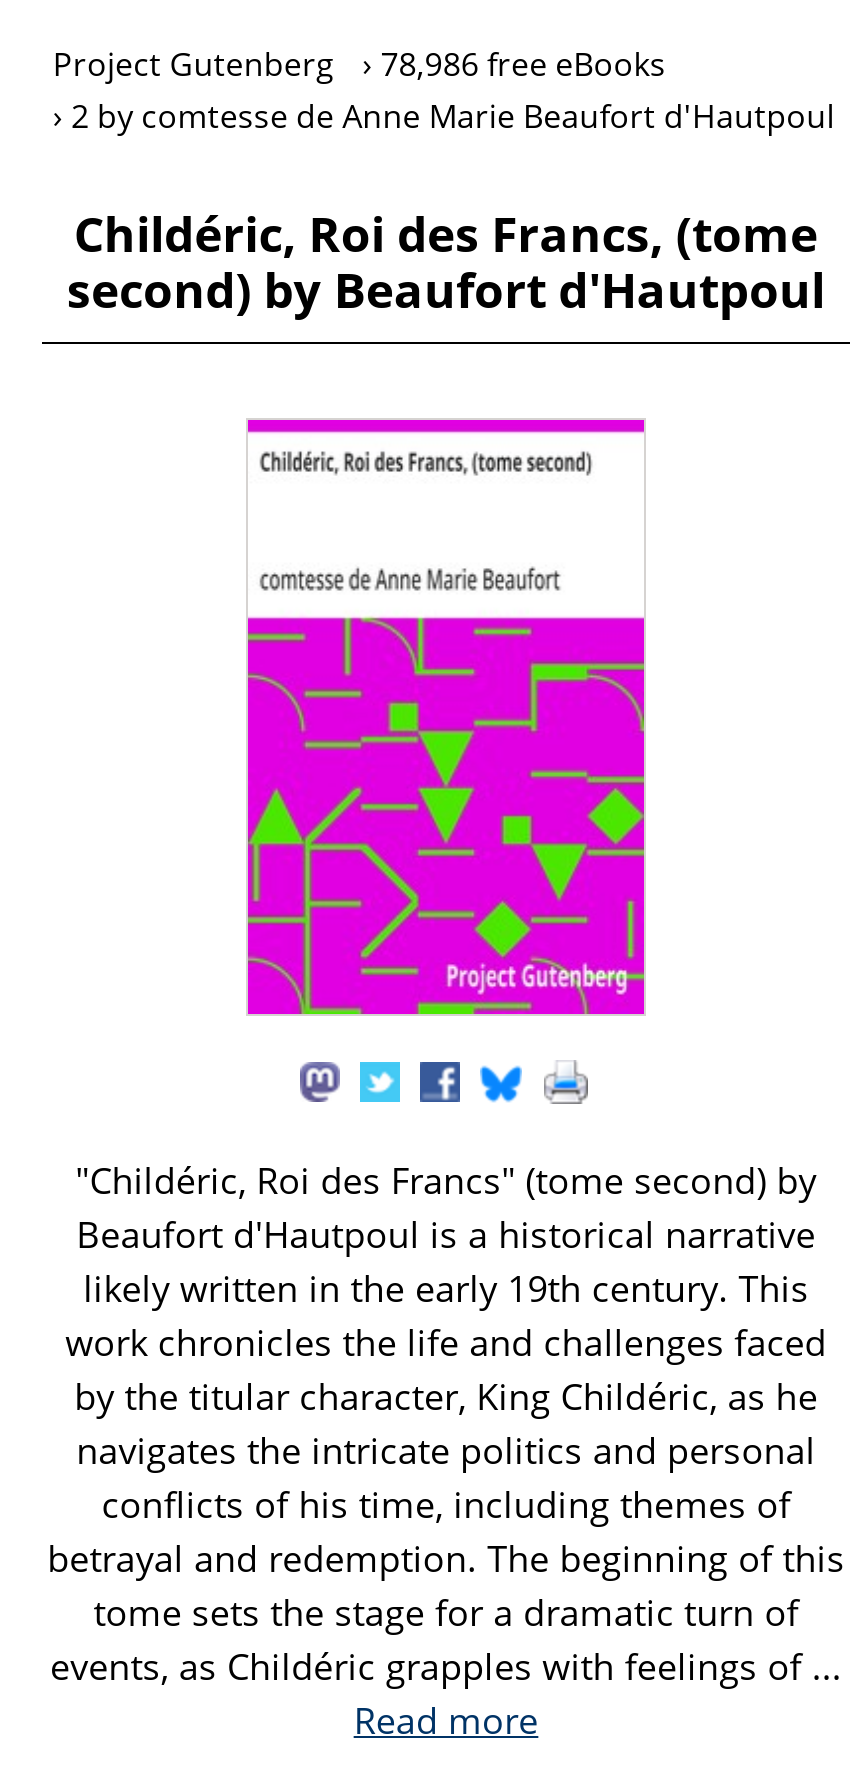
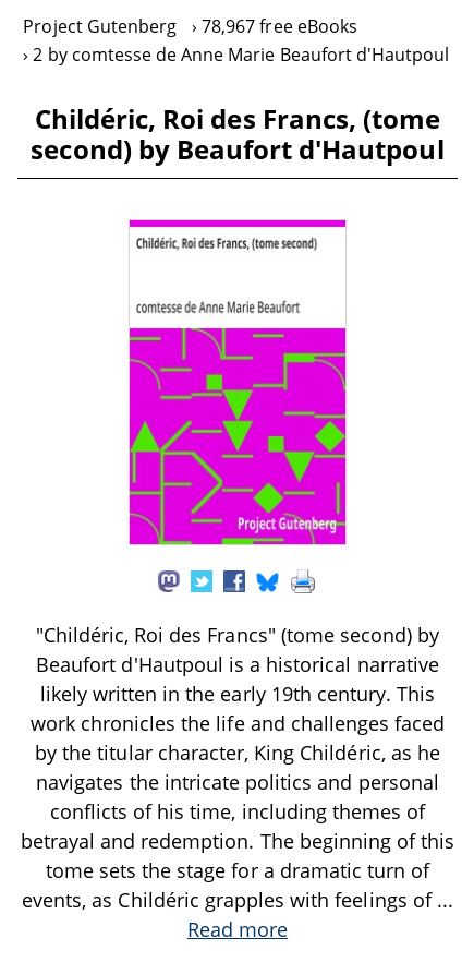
- Project Gutenberg 78,986 free eBooks
+ Project Gutenberg 78,967 free eBooks
